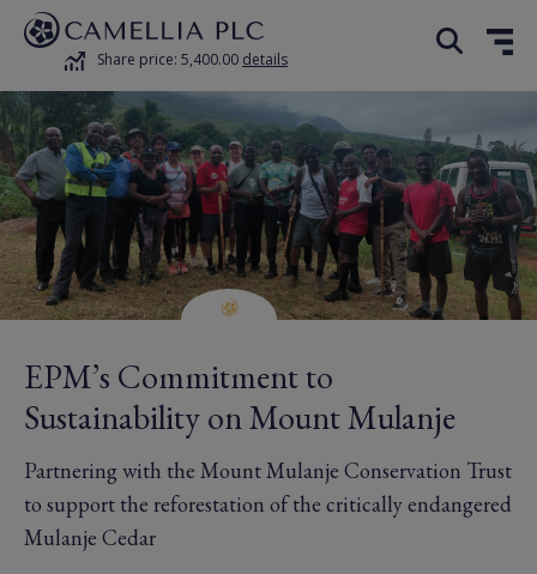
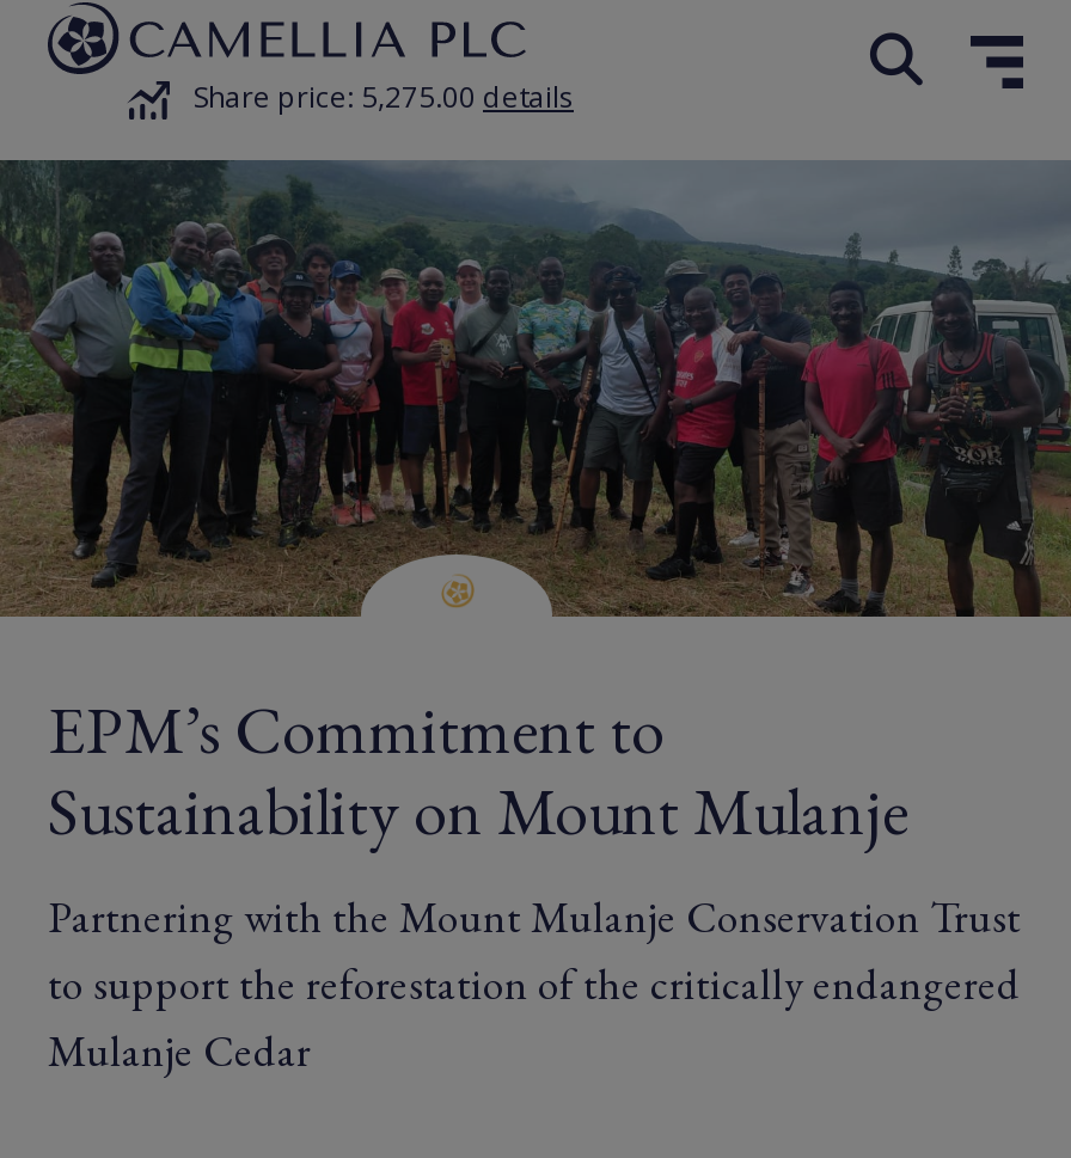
- Share price: 5,400.00 details
+ Share price: 5,275.00 details
